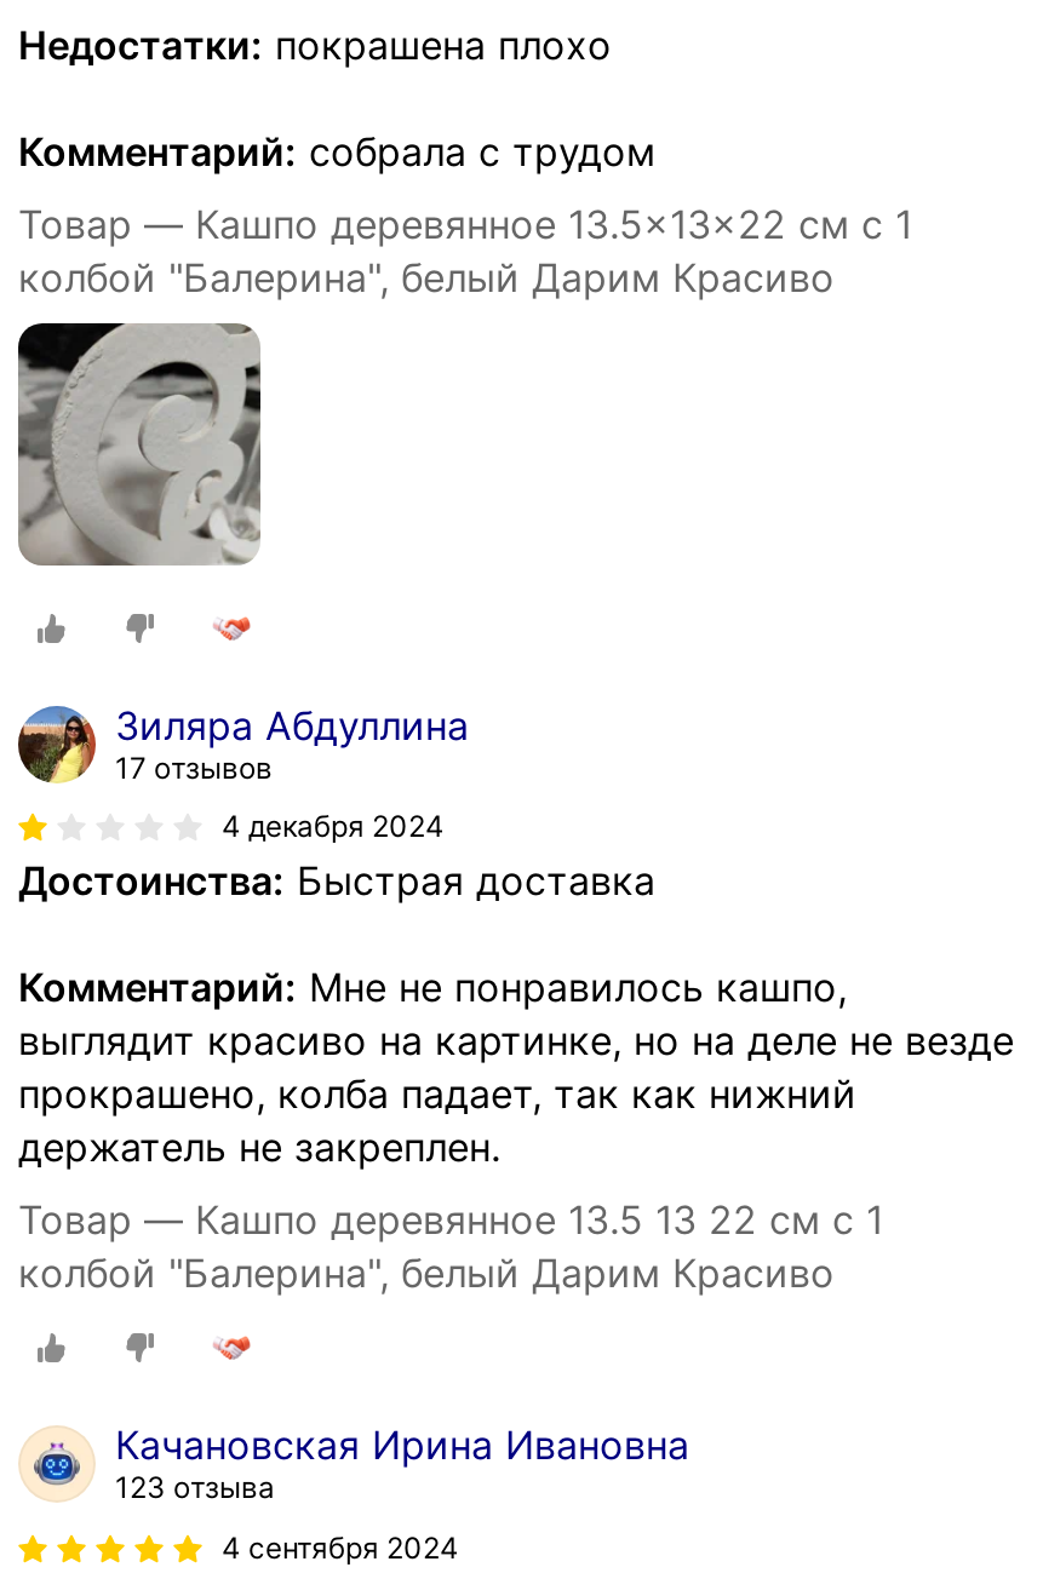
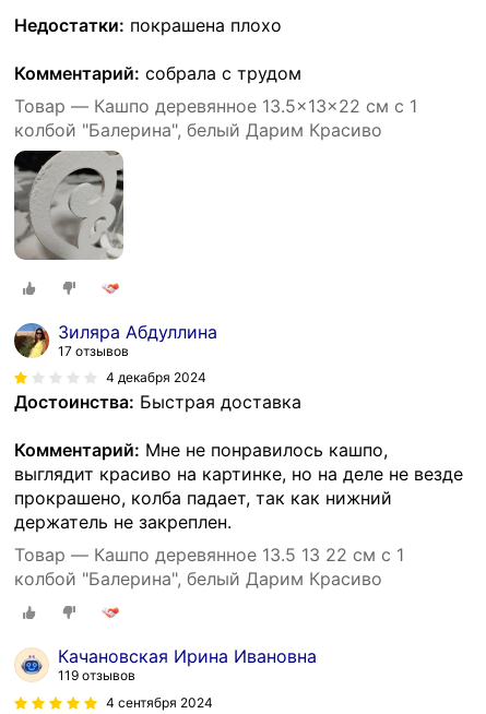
- 123 отзыва
+ 119 отзывов
